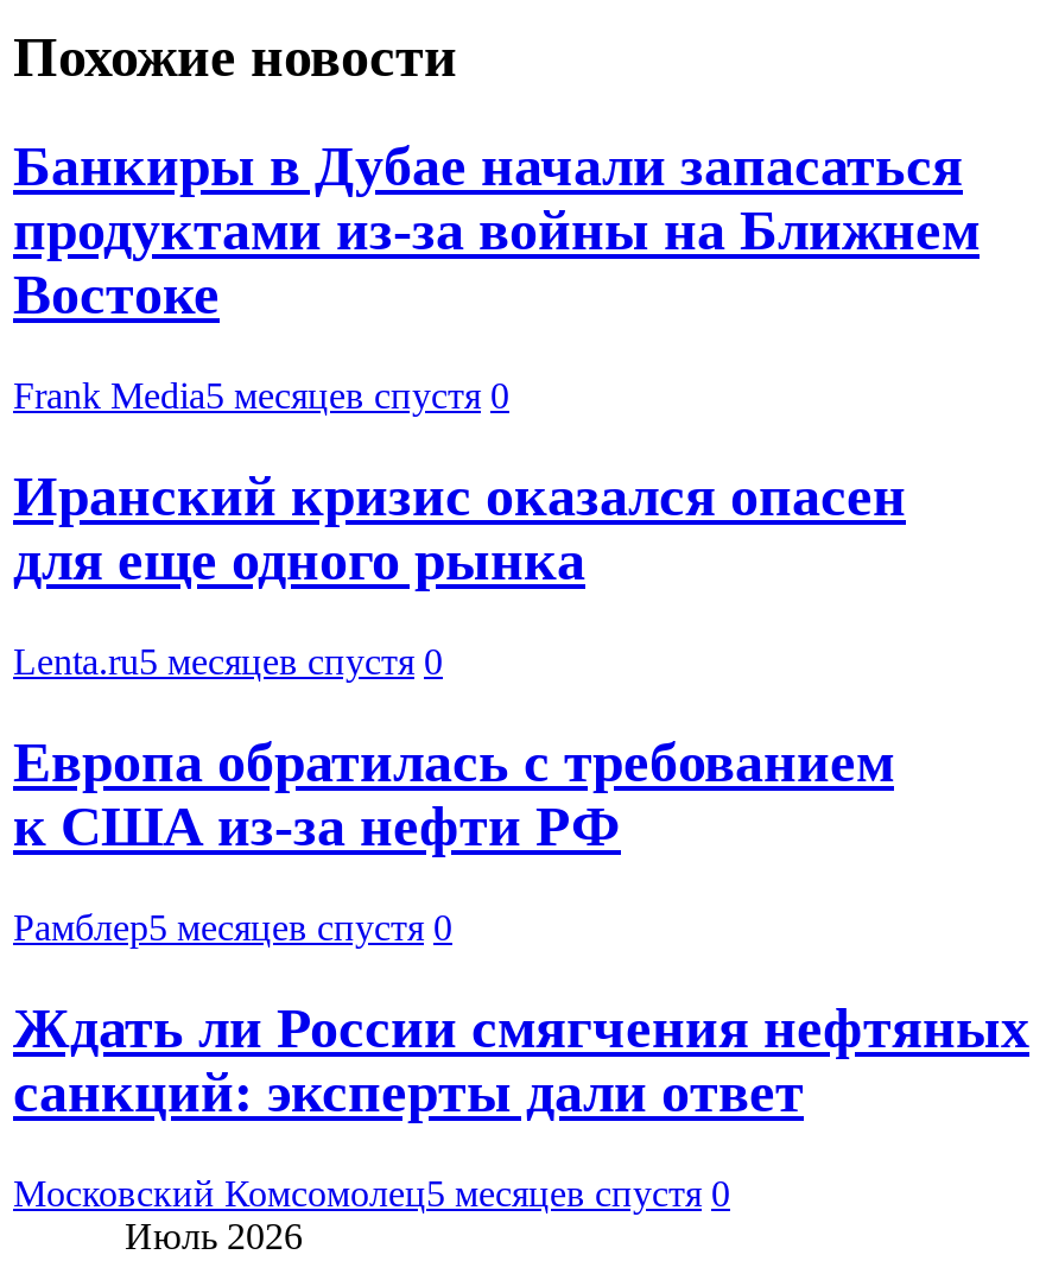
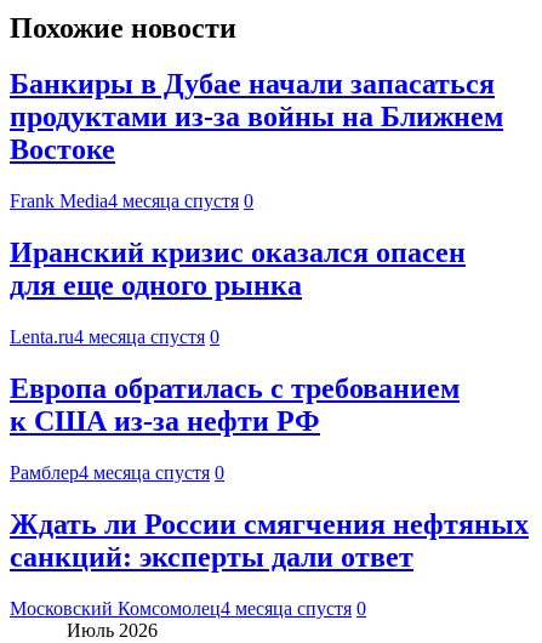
- Frank Media5 месяцев спустя 0
+ Frank Media4 месяца спустя 0

- Lenta.ru5 месяцев спустя 0
+ Lenta.ru4 месяца спустя 0

- Рамблер5 месяцев спустя 0
+ Рамблер4 месяца спустя 0

- Московский Комсомолец5 месяцев спустя 0
+ Московский Комсомолец4 месяца спустя 0
